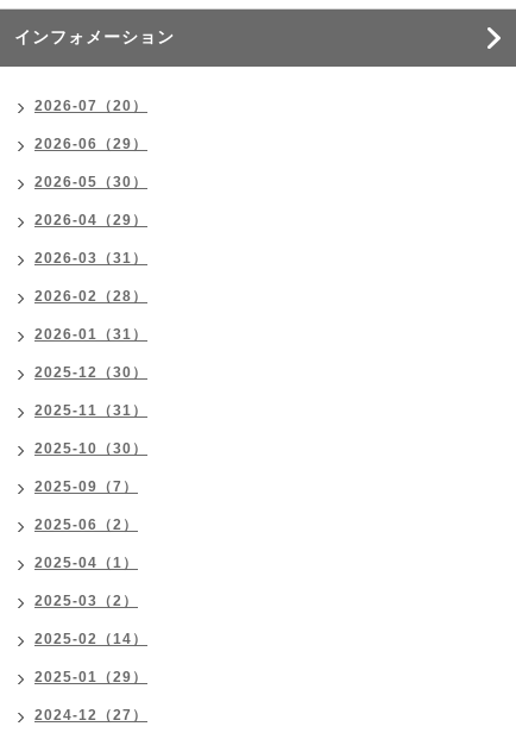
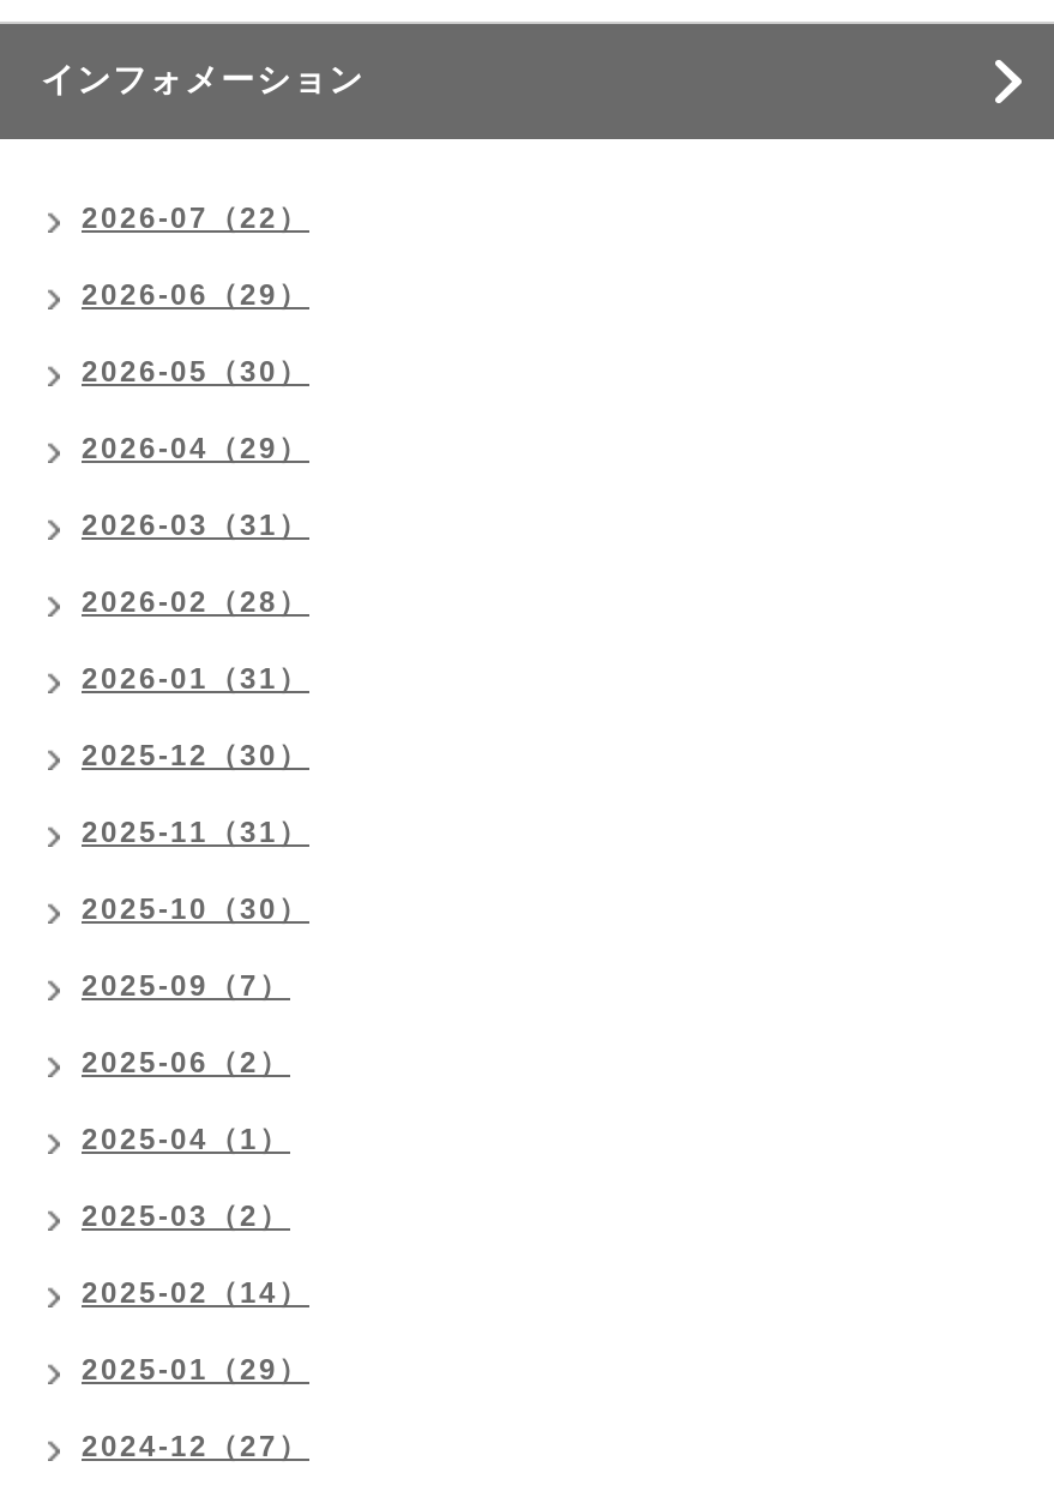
- 2026-07（20）
+ 2026-07（22）
